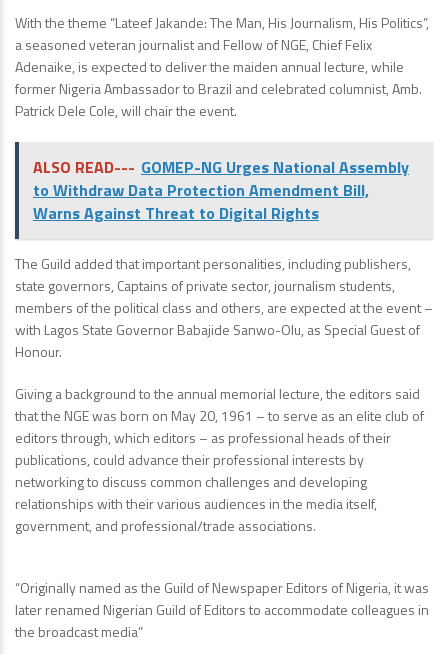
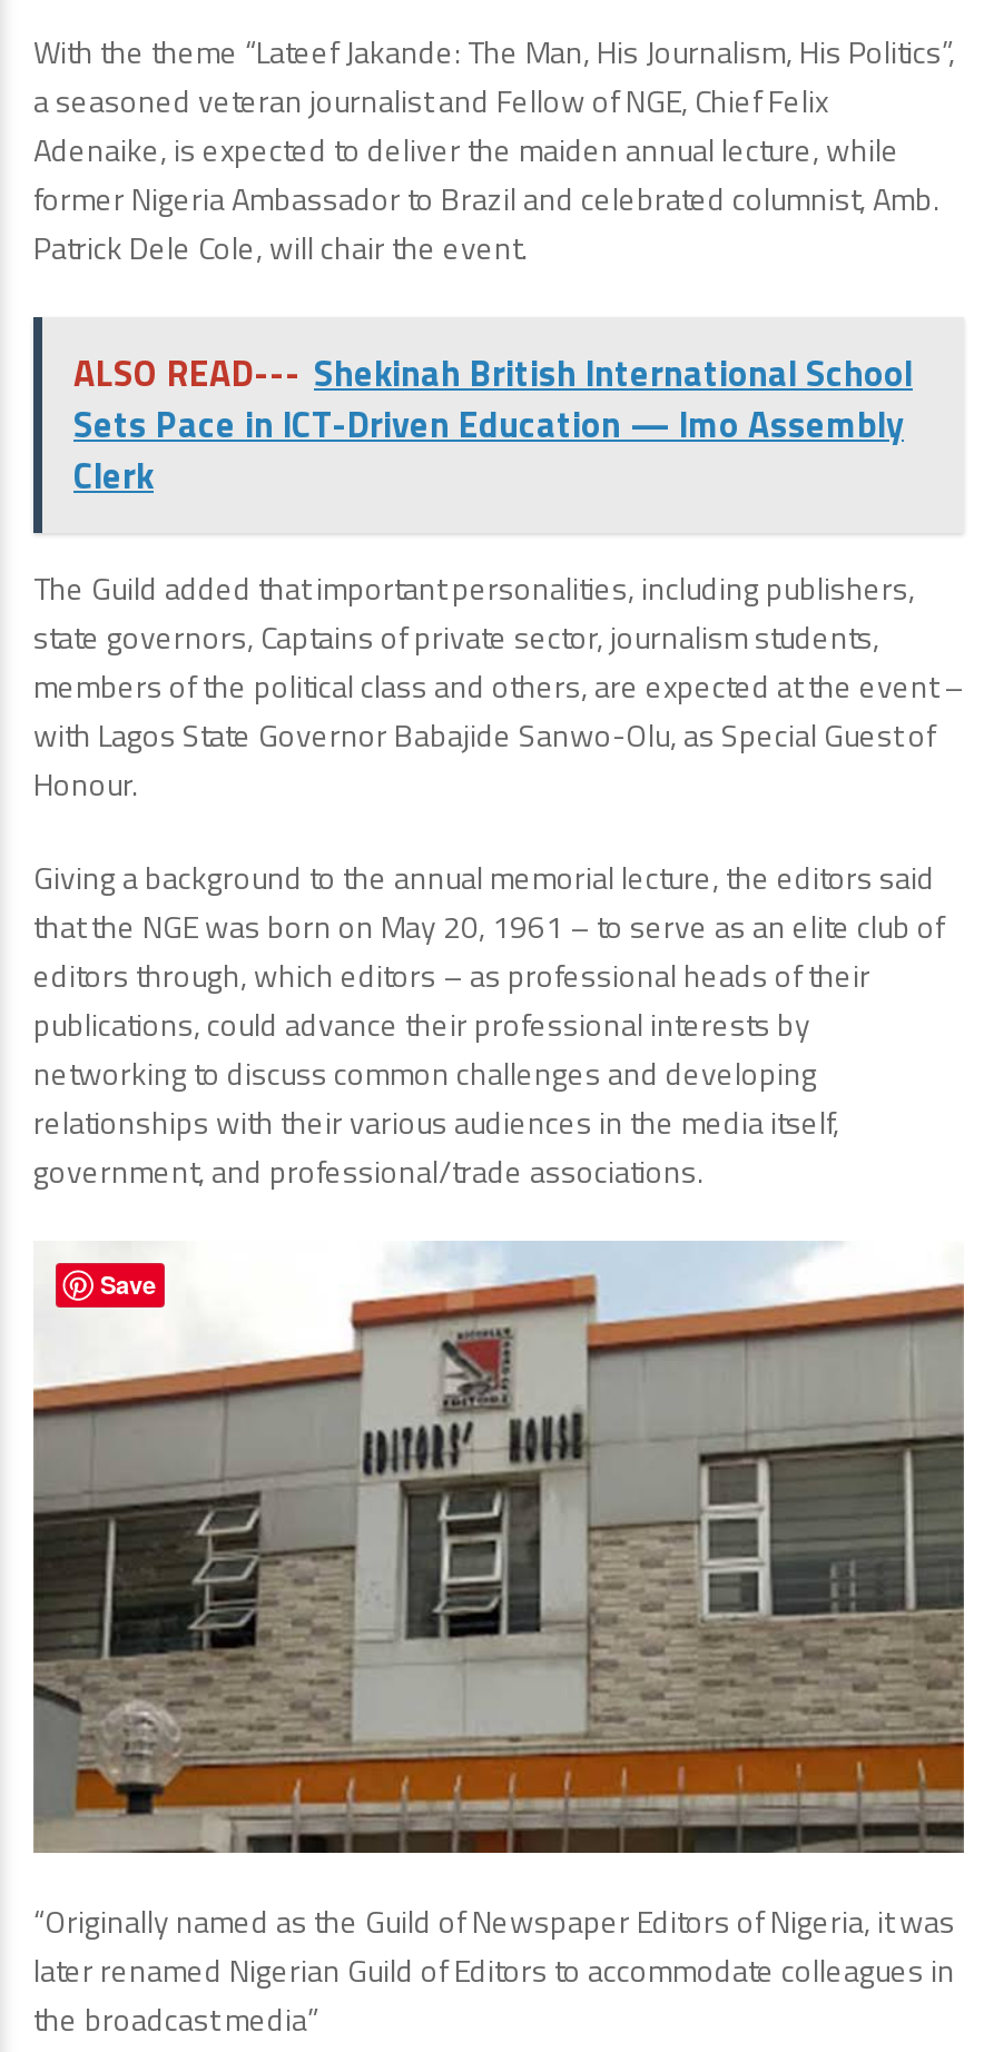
- ALSO READ--- GOMEP-NG Urges National Assembly
- to Withdraw Data Protection Amendment Bill,
- Warns Against Threat to Digital Rights
+ ALSO READ--- Shekinah British International School
+ Sets Pace in ICT-Driven Education — Imo Assembly
+ Clerk

+ [image]
+ Save
